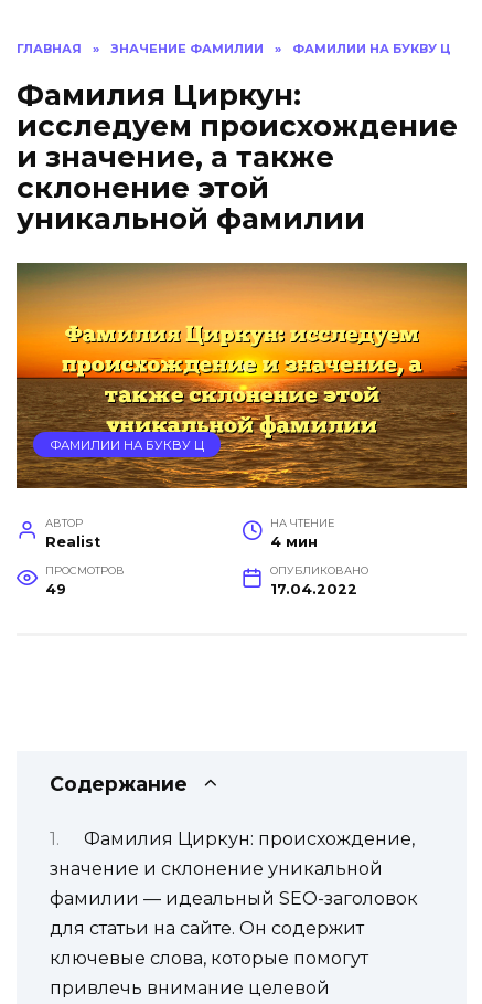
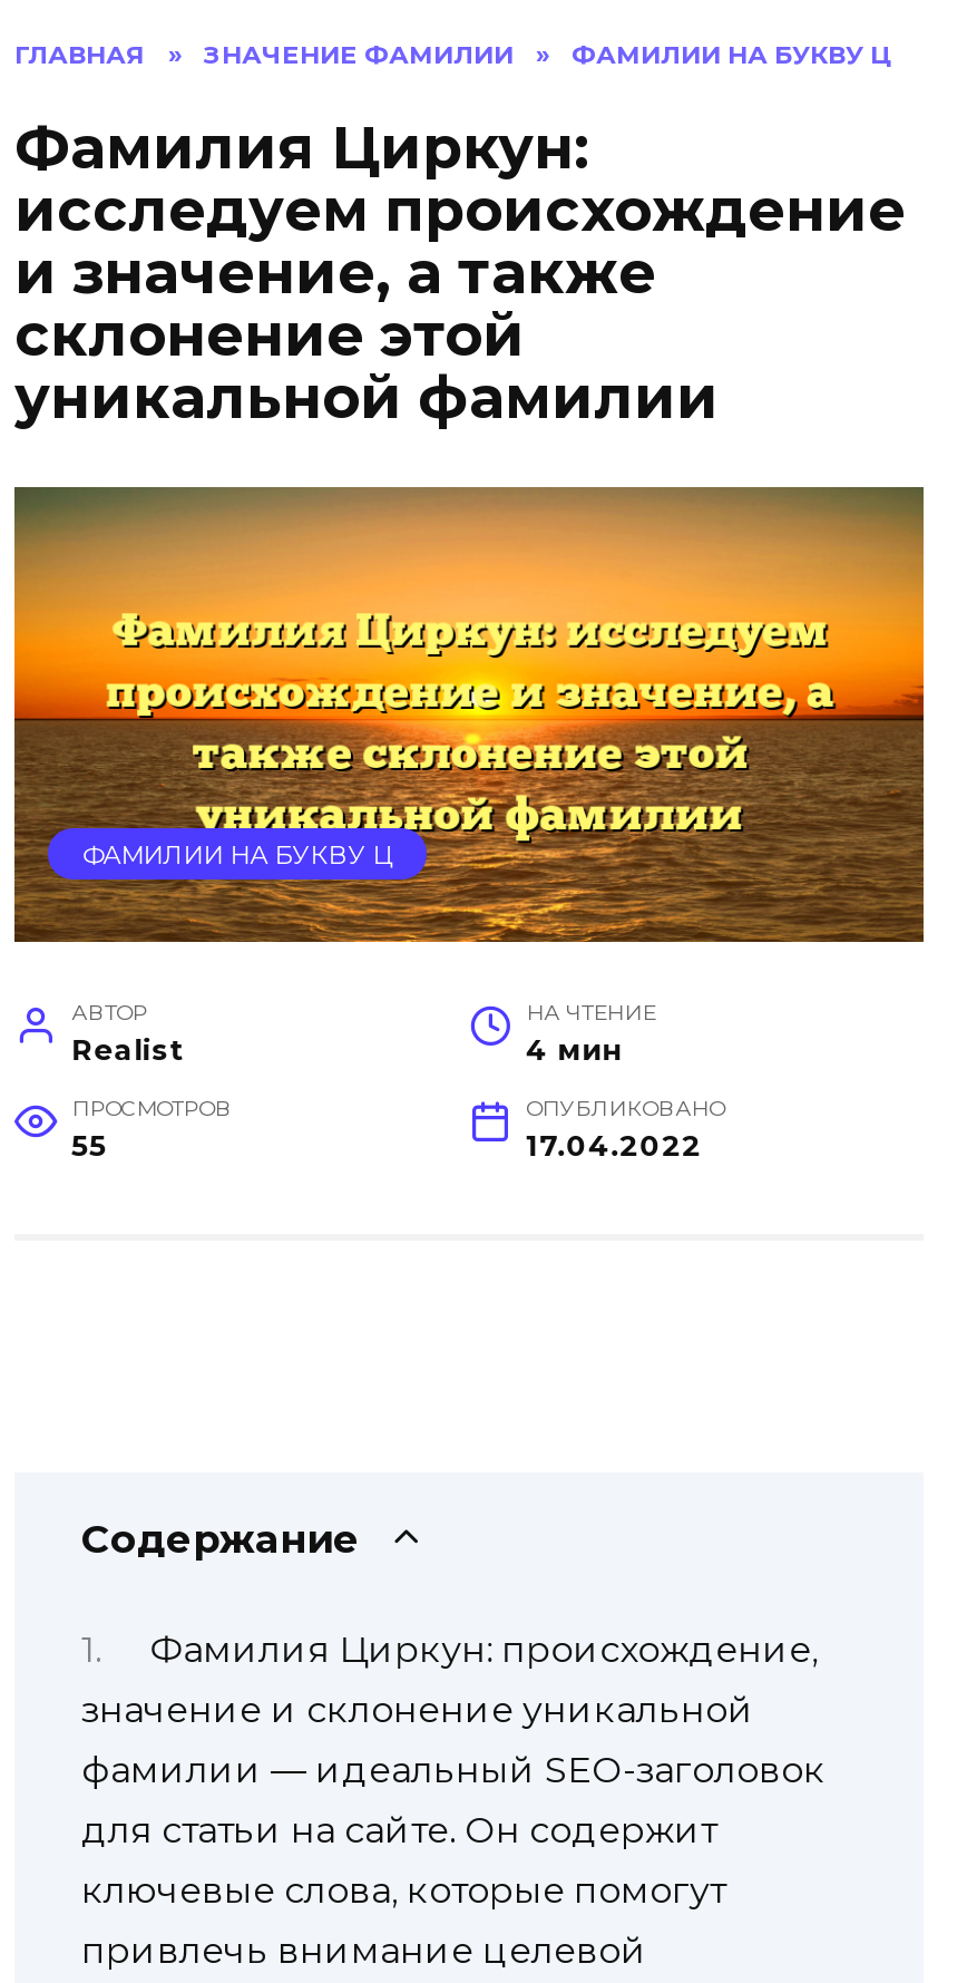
- 49
+ 55
